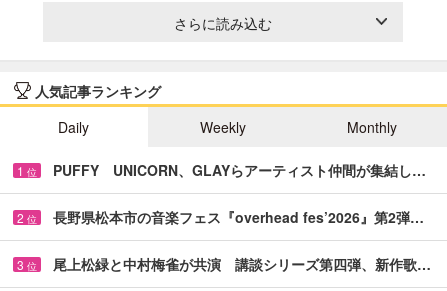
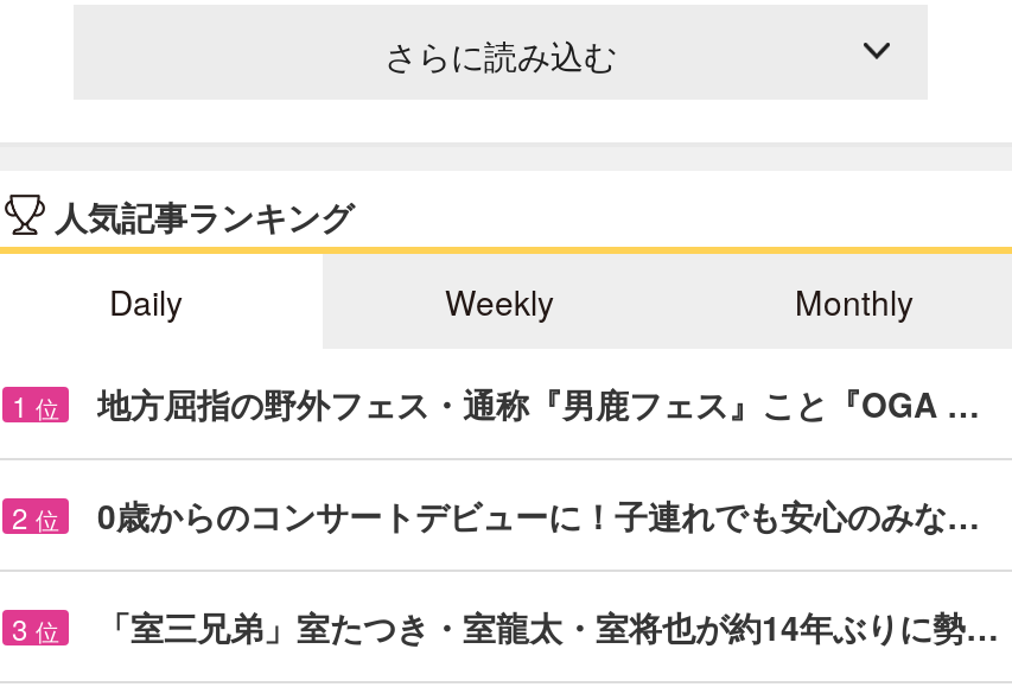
- PUFFY UNICORN、GLAYらアーティスト仲間が集結し…
+ 地方屈指の野外フェス・通称『男鹿フェス』こと『OGA …

- 長野県松本市の音楽フェス『overhead fes’2026』第2弾…
+ 0歳からのコンサートデビューに！子連れでも安心のみな…

- 尾上松緑と中村梅雀が共演 講談シリーズ第四弾、新作歌…
+ 「室三兄弟」室たつき・室龍太・室将也が約14年ぶりに勢…
